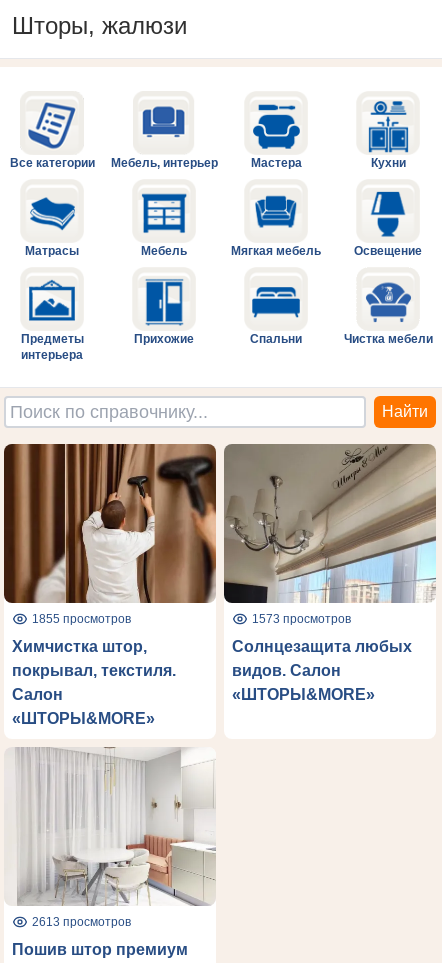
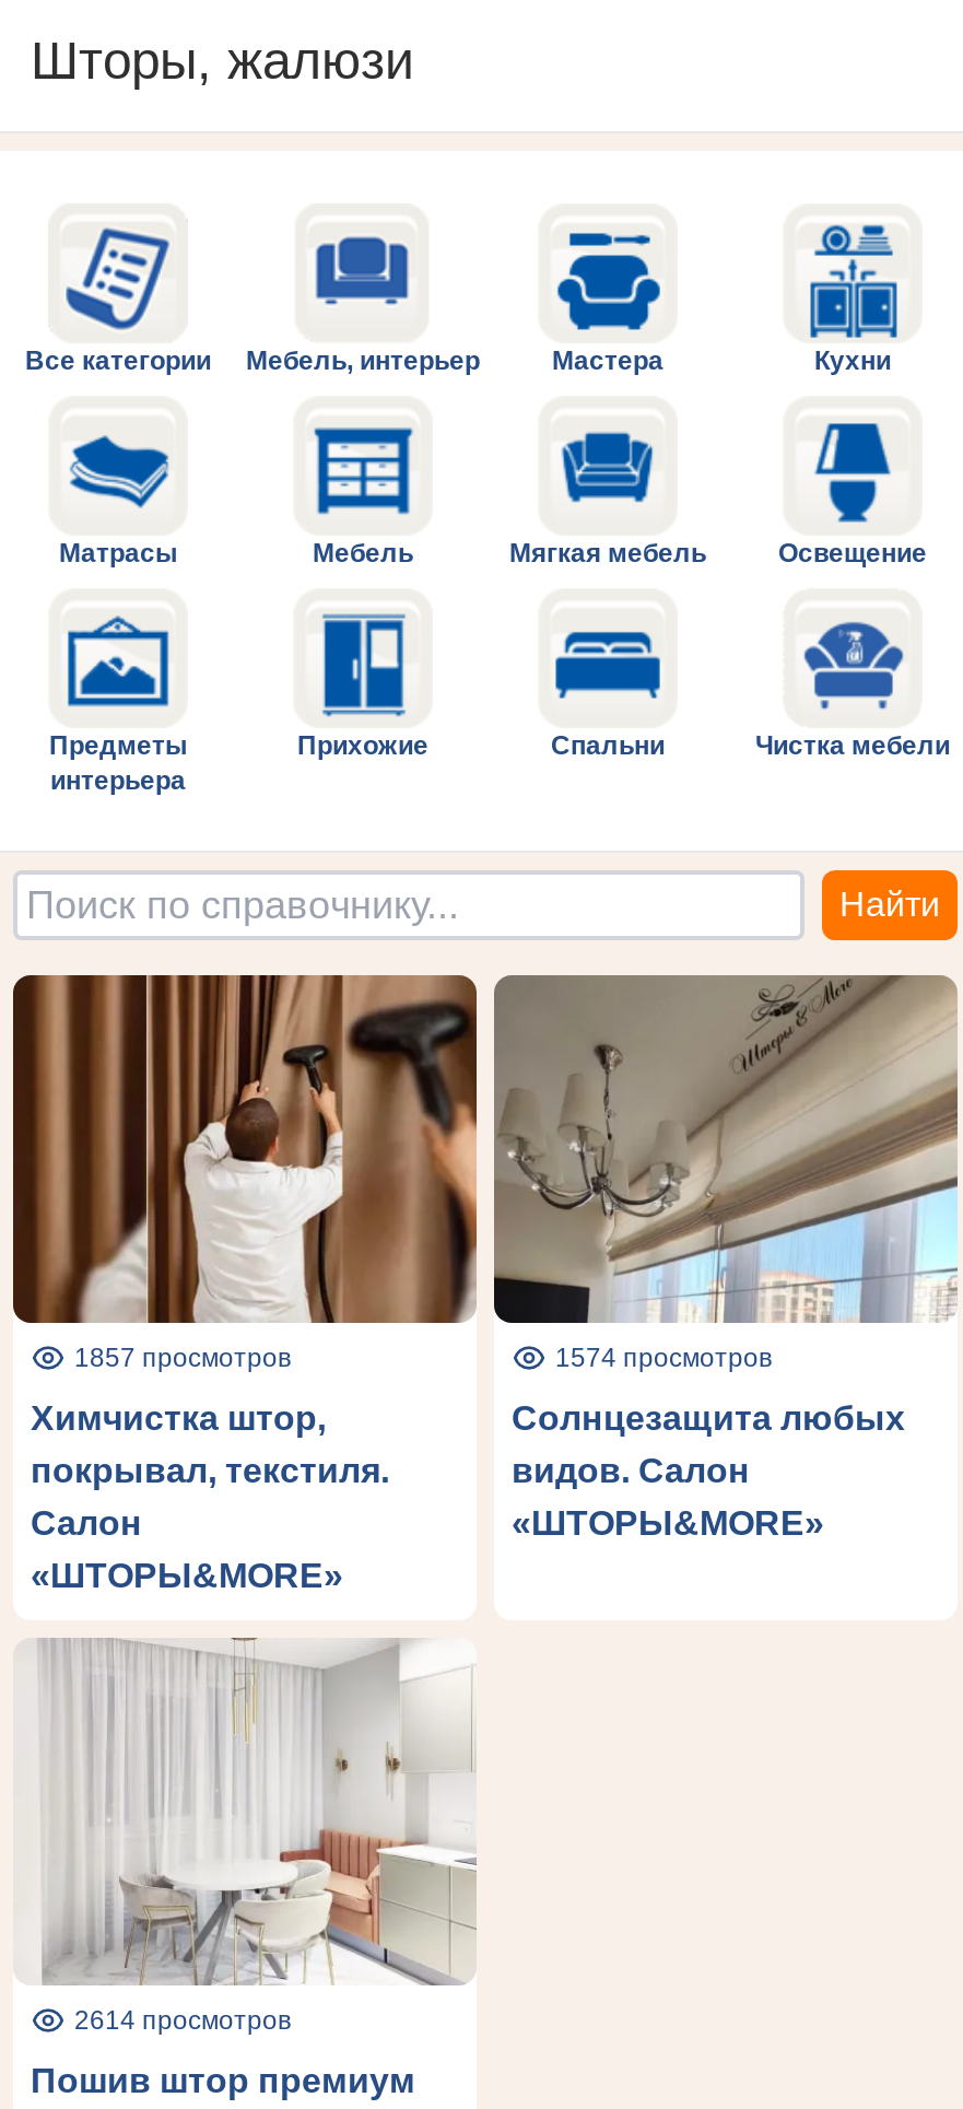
- 1855 просмотров
+ 1857 просмотров

- 1573 просмотров
+ 1574 просмотров

- 2613 просмотров
+ 2614 просмотров
